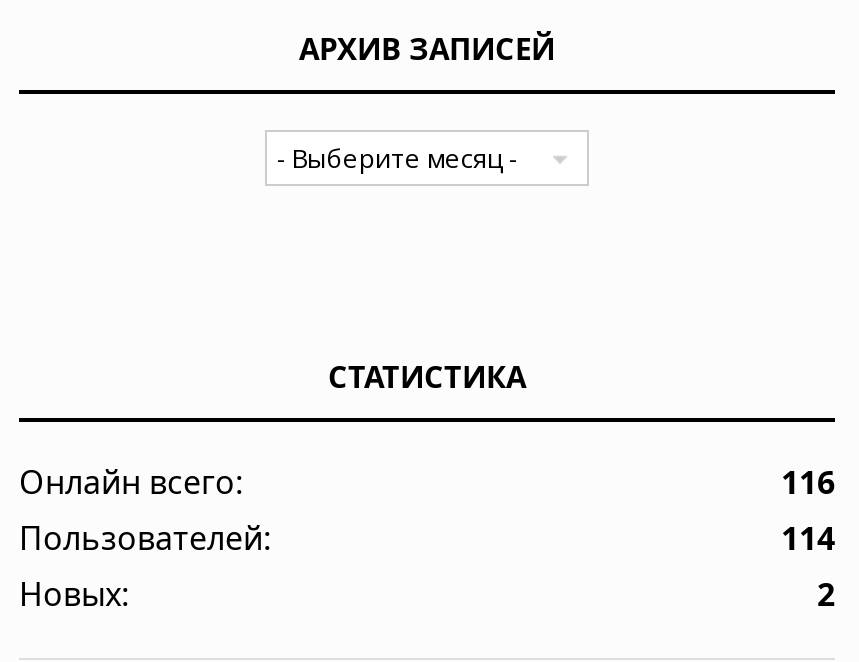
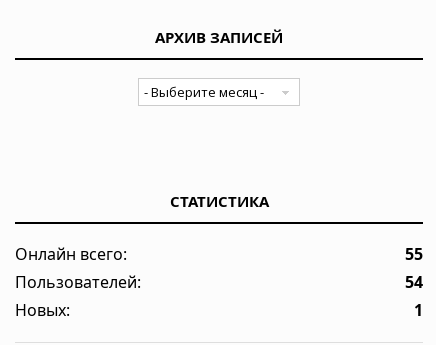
- 116
+ 55

- 114
+ 54

- 2
+ 1
